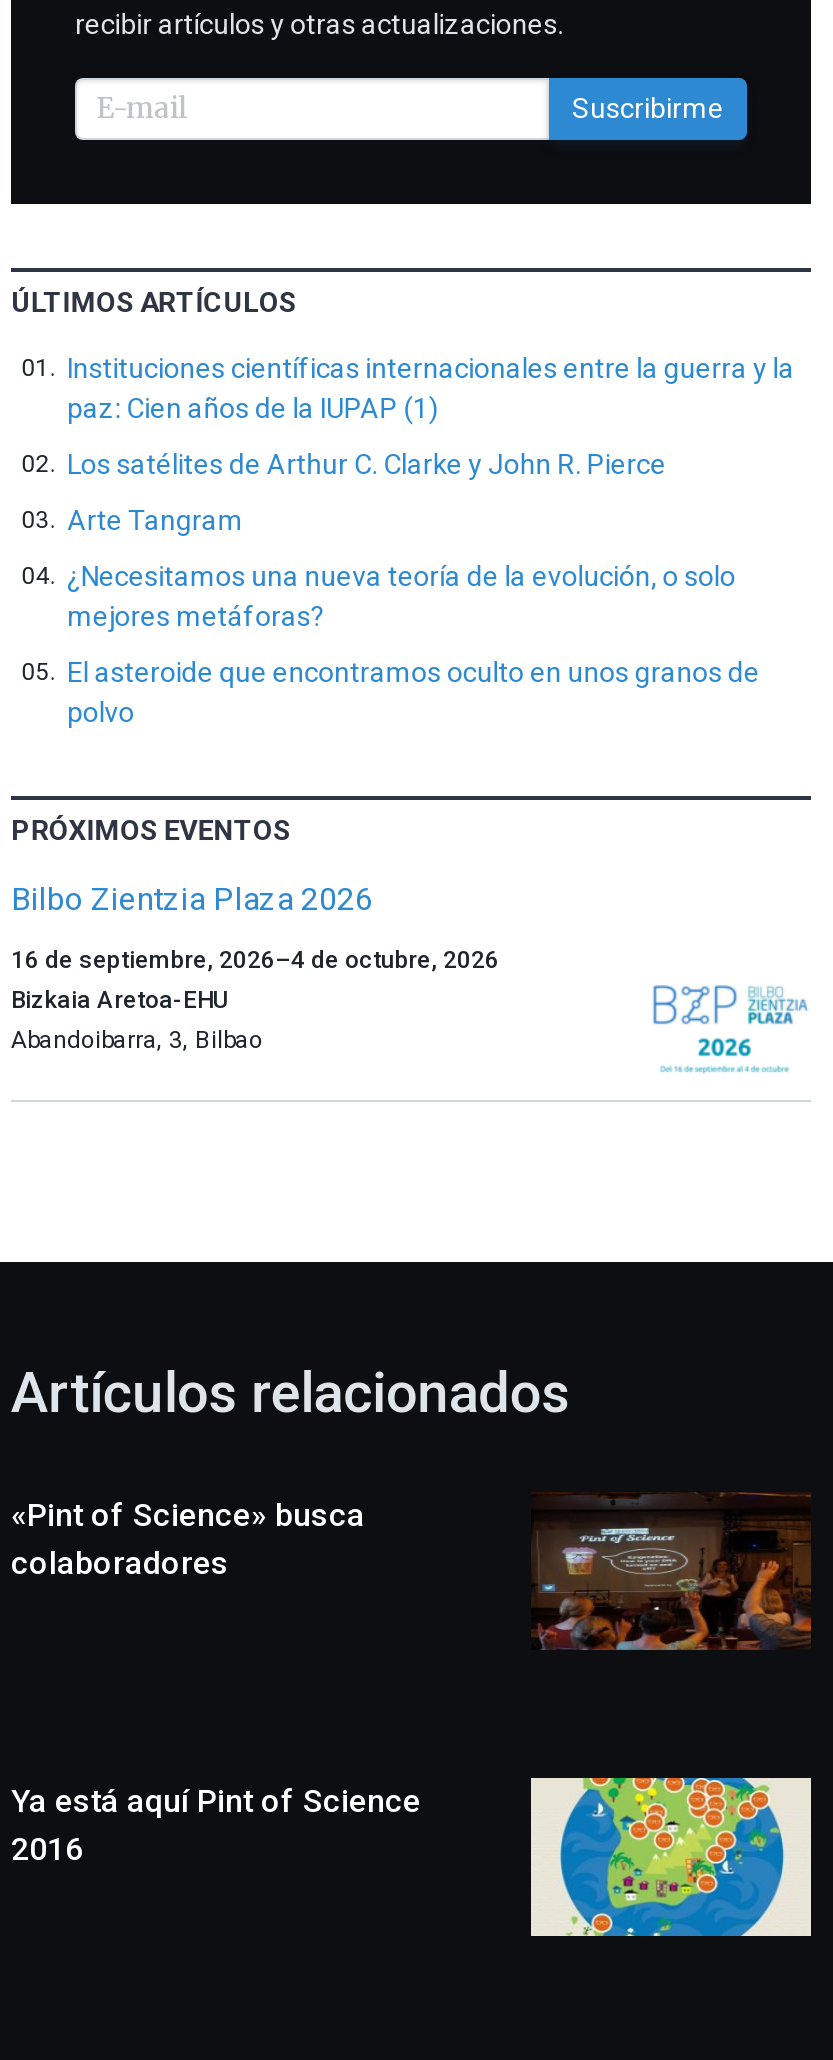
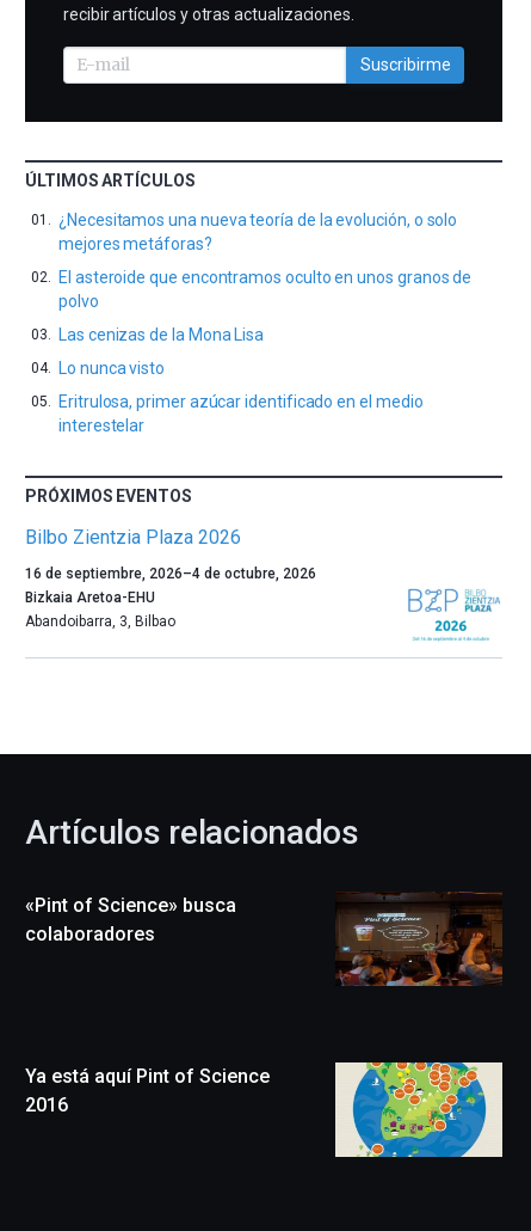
- Instituciones científicas internacionales entre la guerra y la
- paz: Cien años de la IUPAP (1)
- Los satélites de Arthur C. Clarke y John R. Pierce
- Arte Tangram

moved up: ¿Necesitamos una nueva teoría de la evolución, o solo | mejores metáforas? | El asteroide que encontramos oculto en unos granos de | polvo

+ Las cenizas de la Mona Lisa
+ Lo nunca visto
+ Eritrulosa, primer azúcar identificado en el medio
+ interestelar
